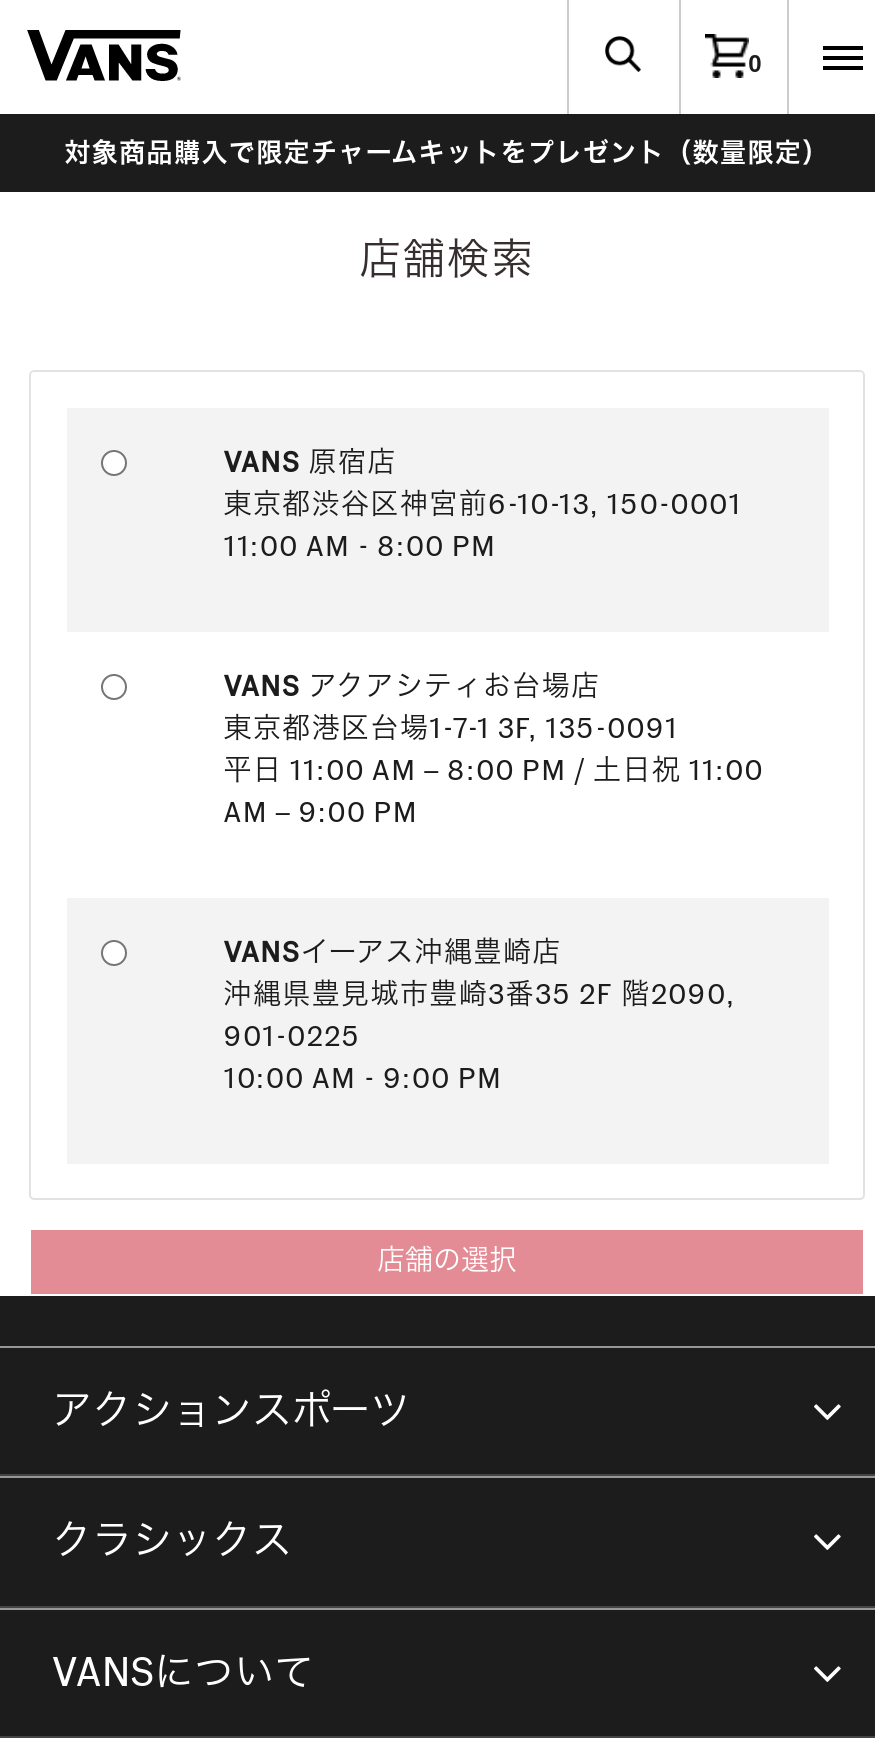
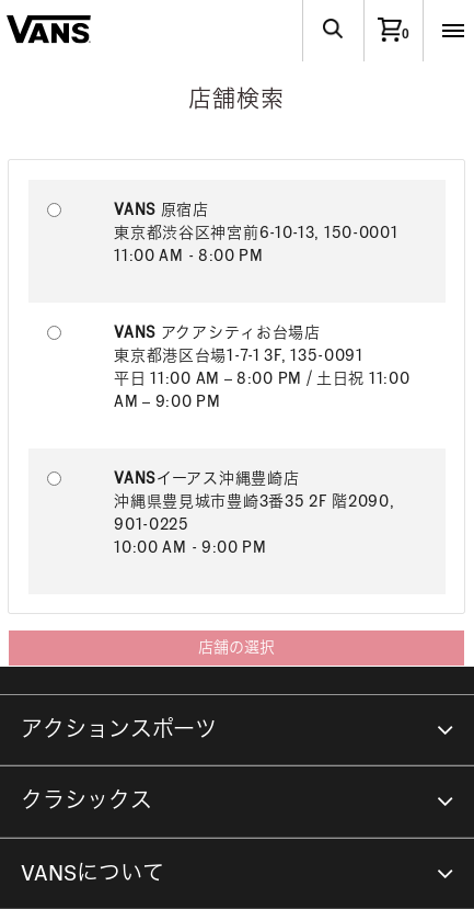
- 対象商品購入で限定チャームキットをプレゼント（数量限定）
